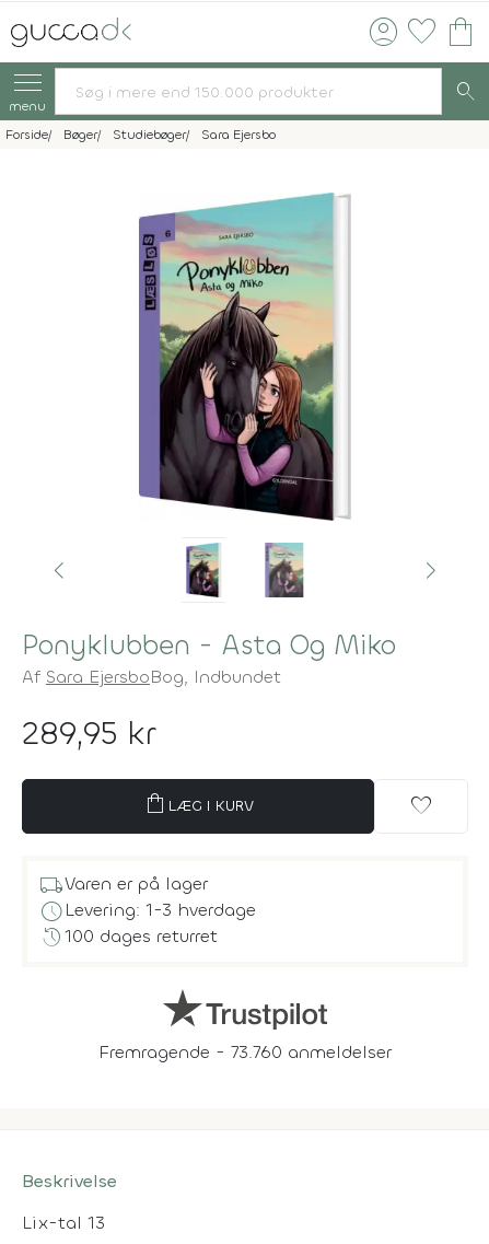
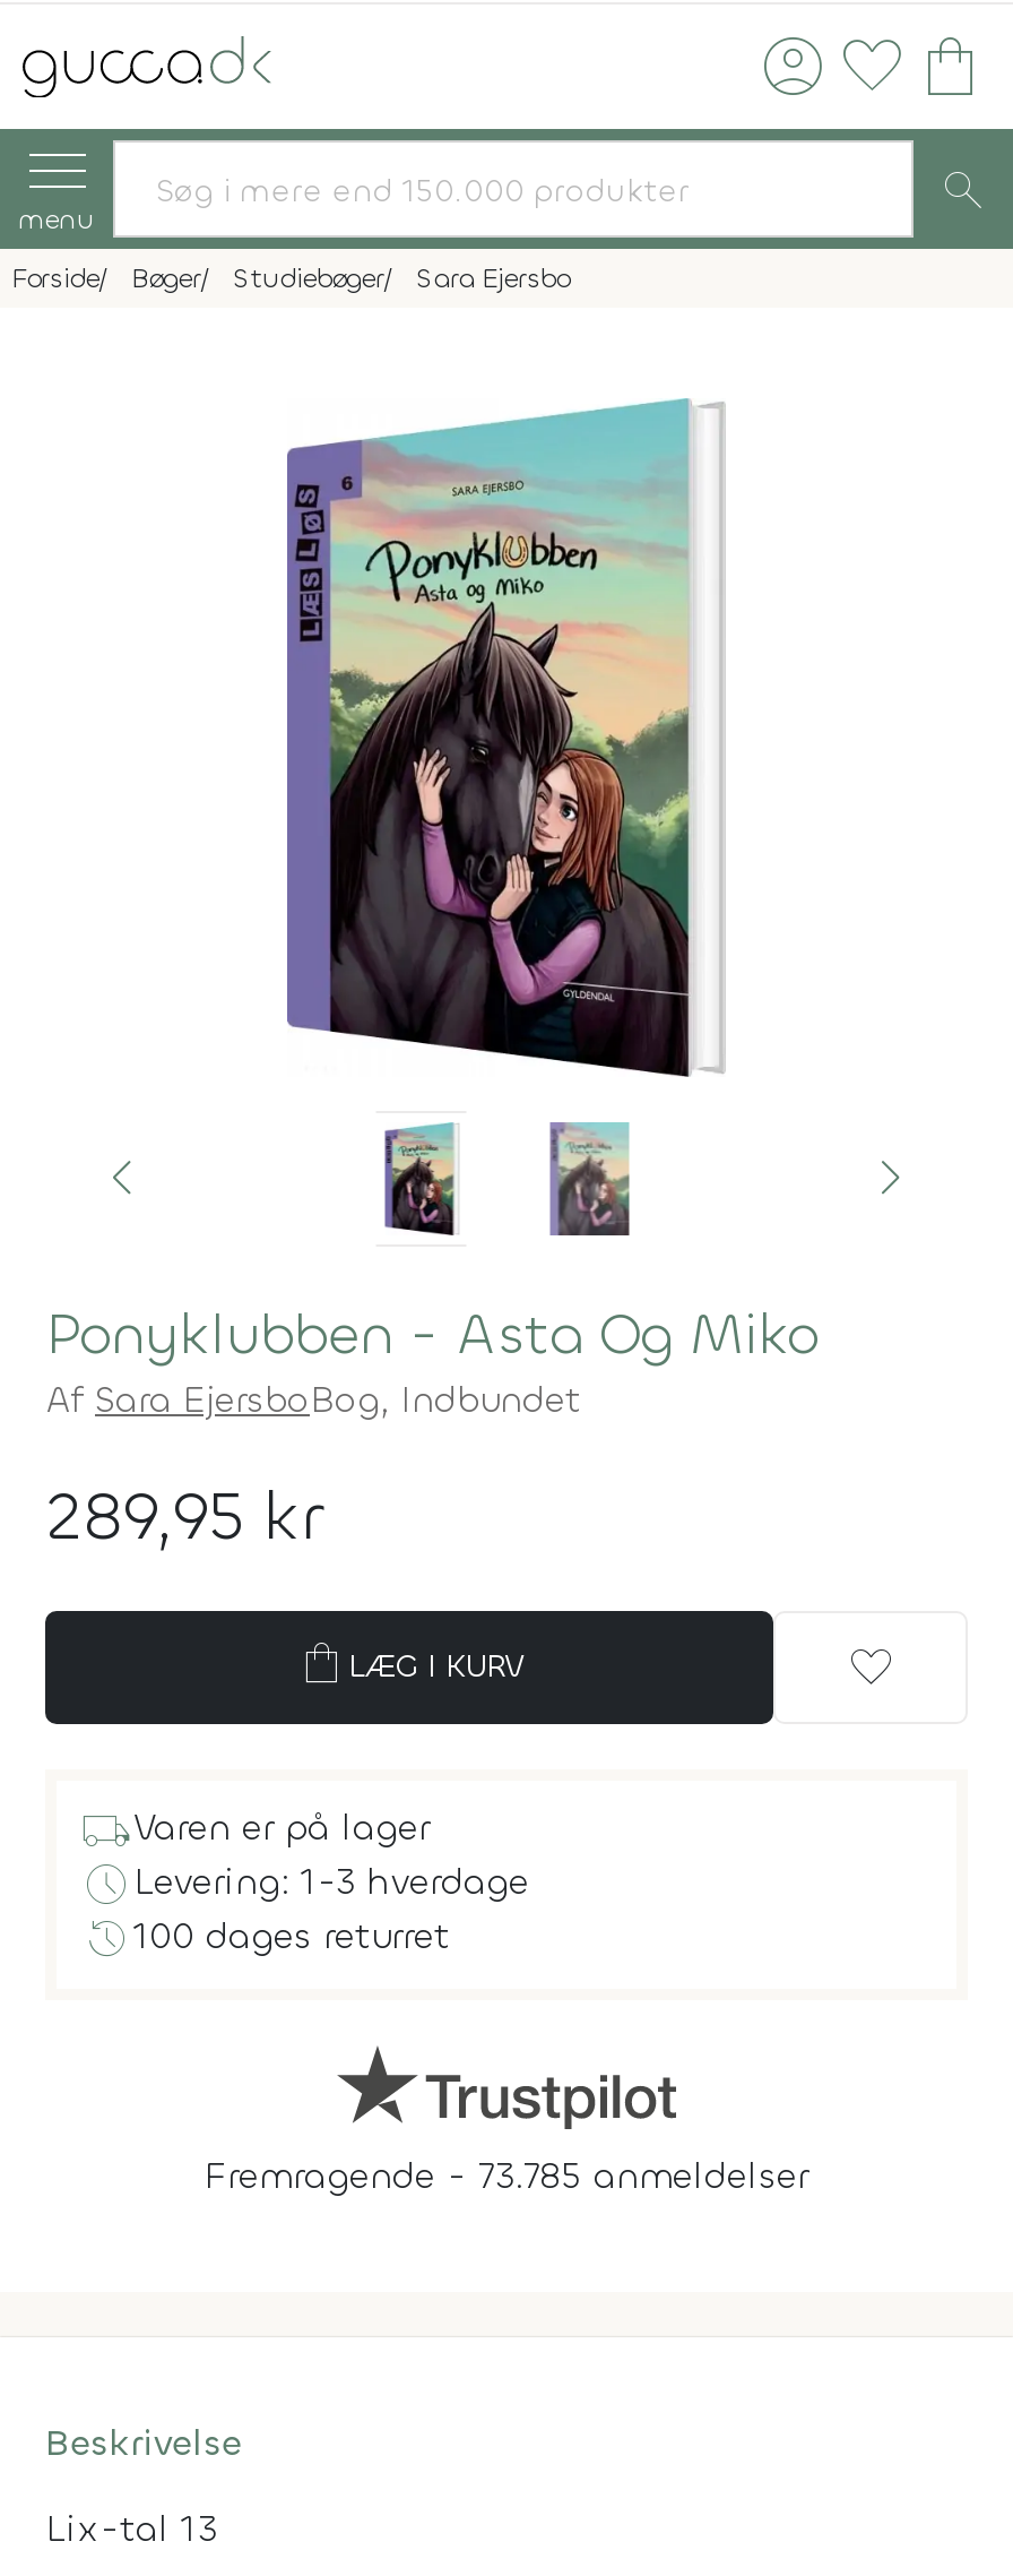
- Fremragende - 73.760 anmeldelser
+ Fremragende - 73.785 anmeldelser
